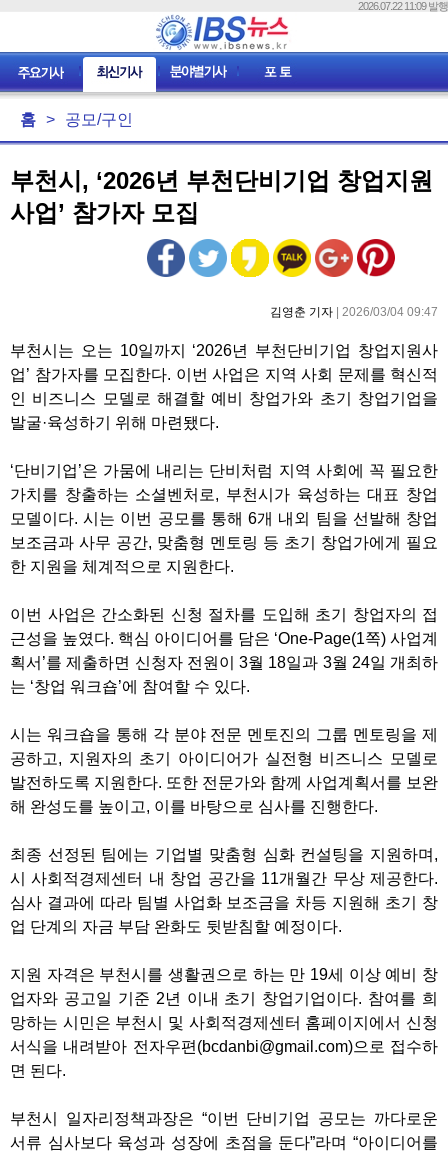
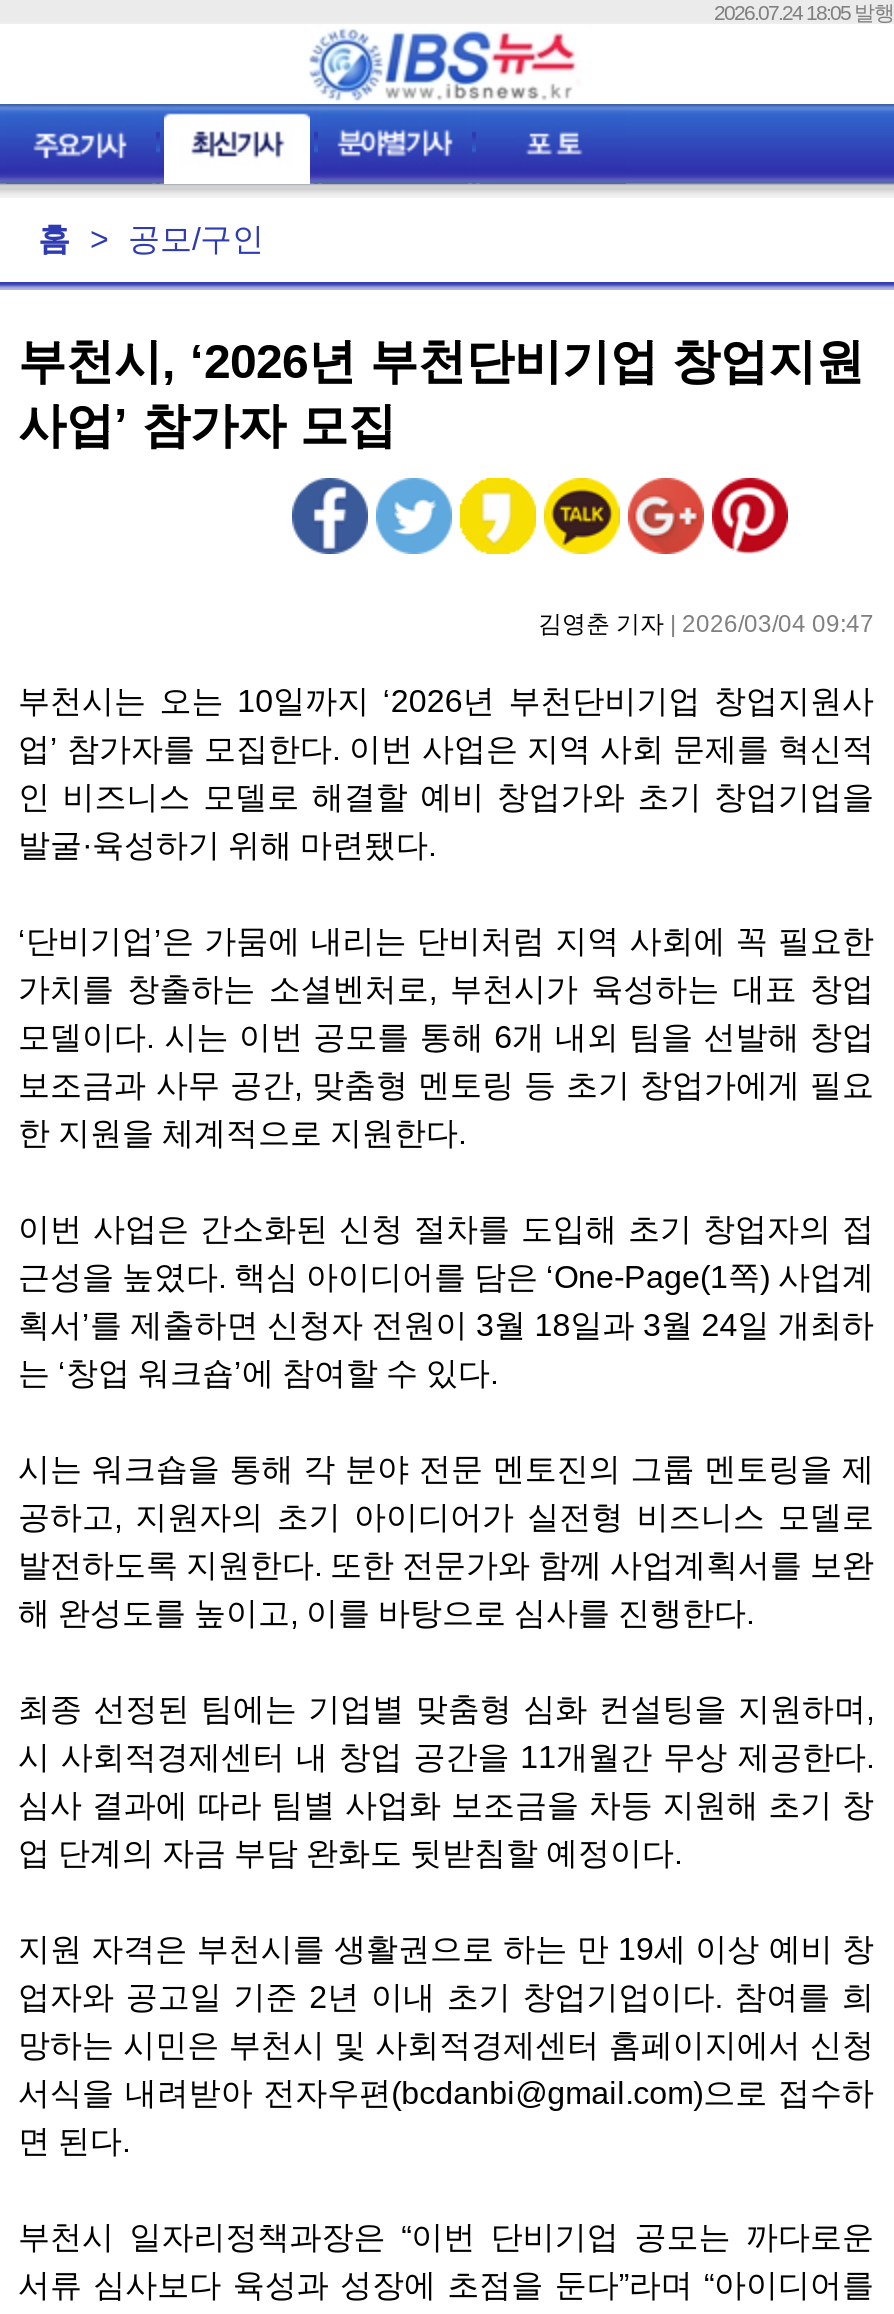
- 2026.07.22 11:09 발행
+ 2026.07.24 18:05 발행
